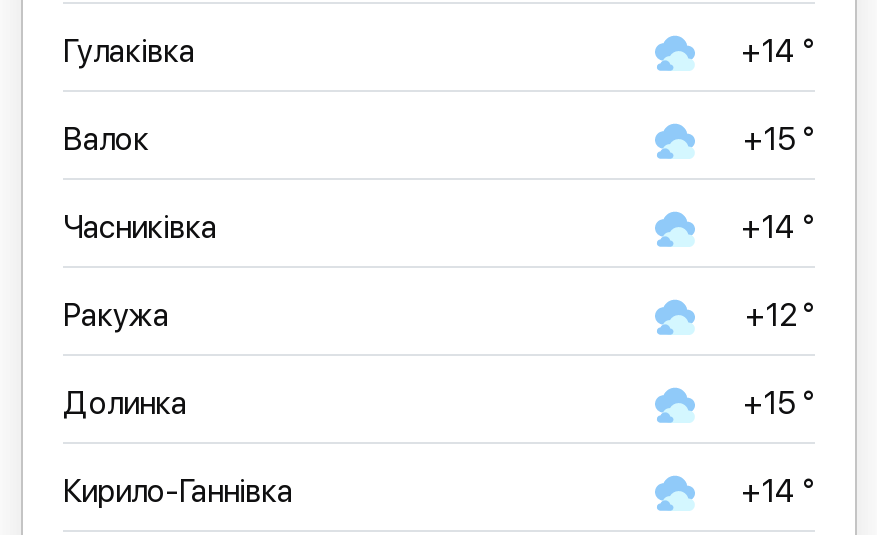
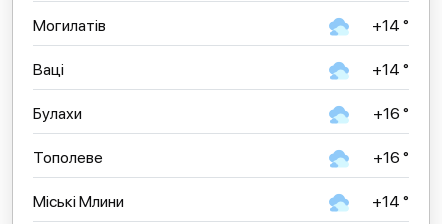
- Гулаківка
+ Могилатів

- Валок
- +15 °
- Часниківка
+ Ваці

- Ракужа
- +12 °
+ Булахи
+ +16 °

- Долинка
- +15 °
+ Тополеве
+ +16 °

- Кирило-Ганнівка
+ Міські Млини
